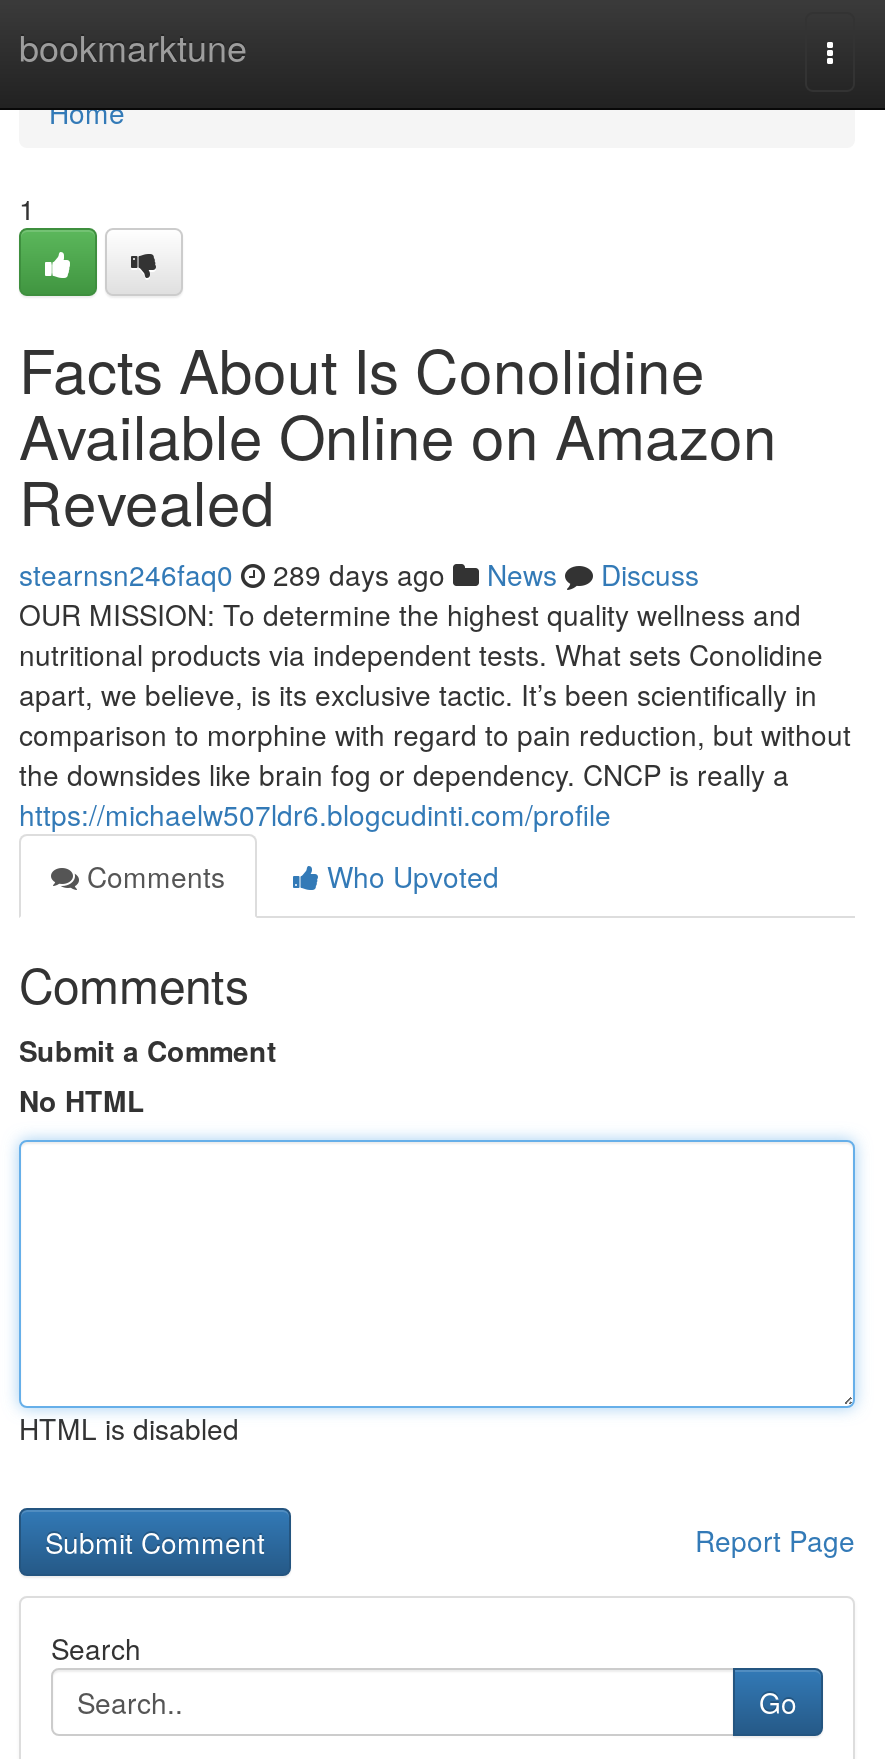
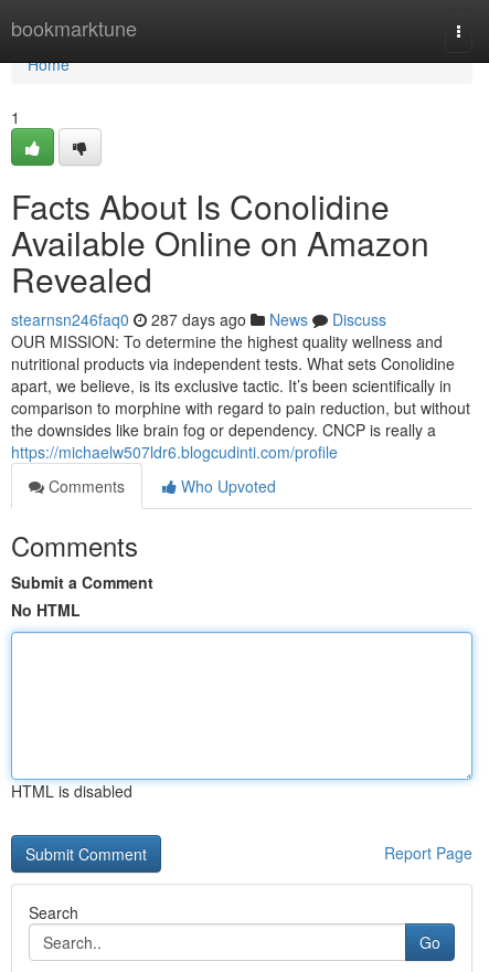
- stearnsn246faq0 289 days ago News Discuss
+ stearnsn246faq0 287 days ago News Discuss
